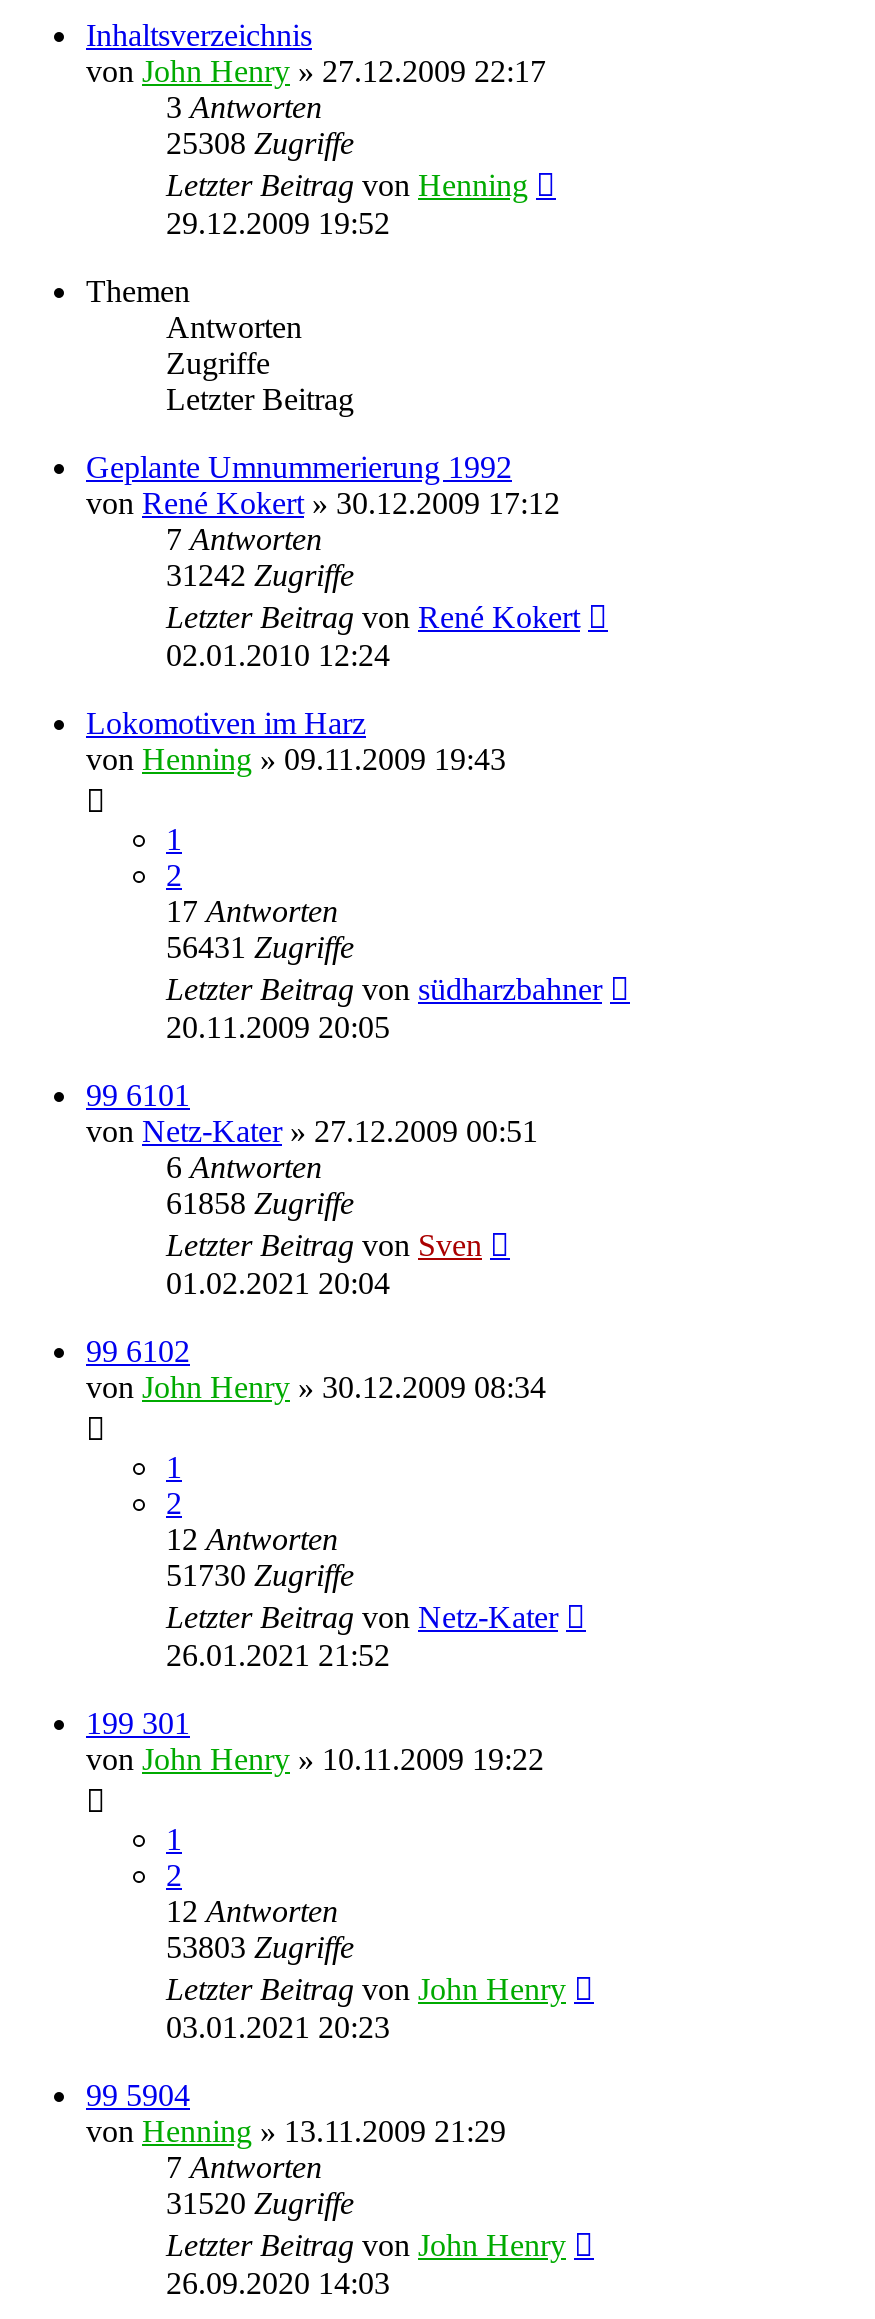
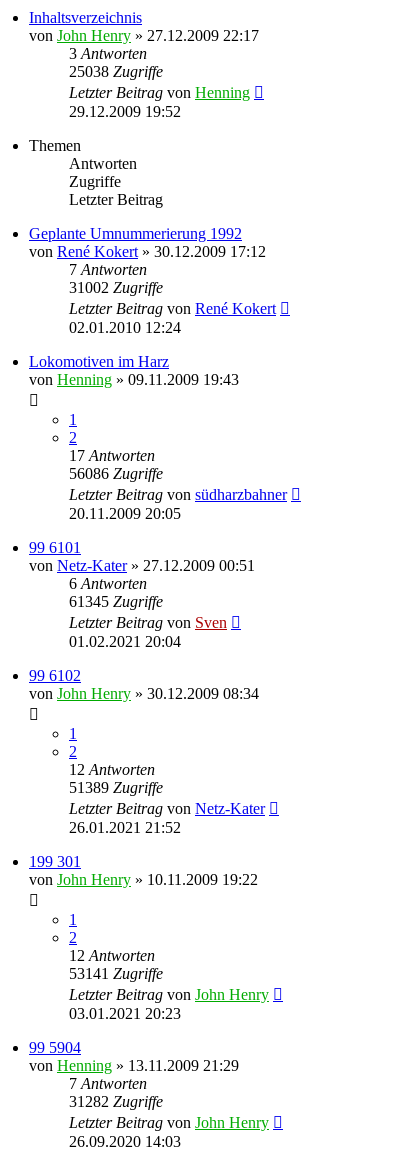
- 25308 Zugriffe
+ 25038 Zugriffe

- 31242 Zugriffe
+ 31002 Zugriffe

- 56431 Zugriffe
+ 56086 Zugriffe

- 61858 Zugriffe
+ 61345 Zugriffe

- 51730 Zugriffe
+ 51389 Zugriffe

- 53803 Zugriffe
+ 53141 Zugriffe

- 31520 Zugriffe
+ 31282 Zugriffe
